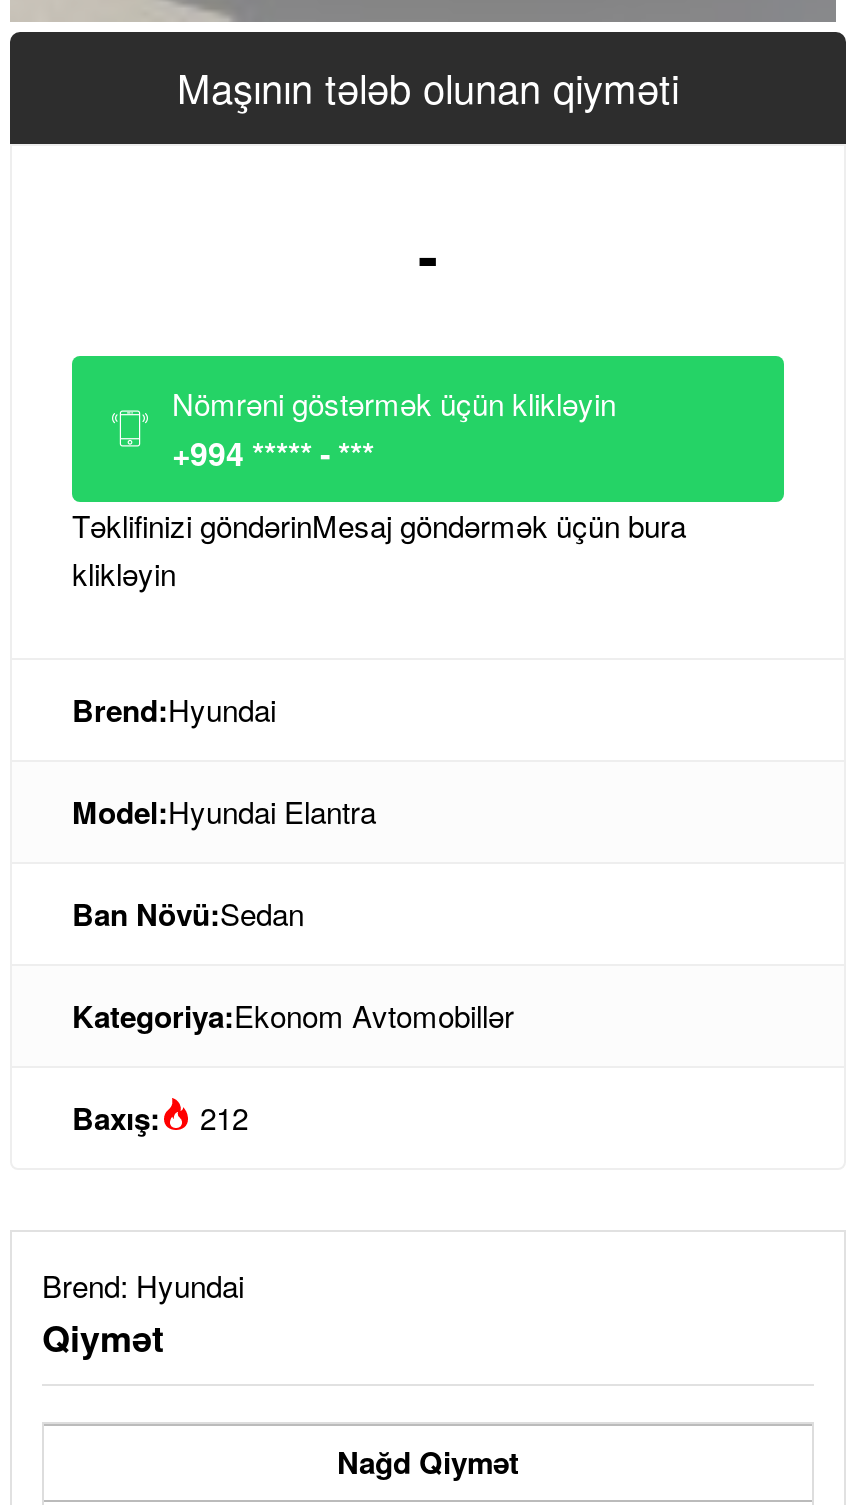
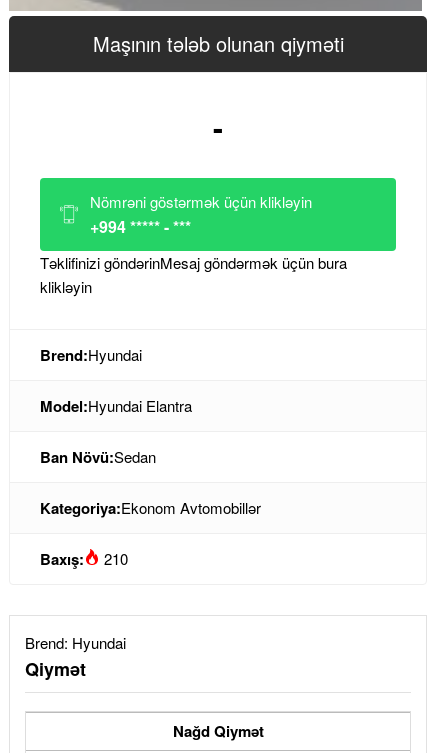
- Baxış: 212
+ Baxış: 210
